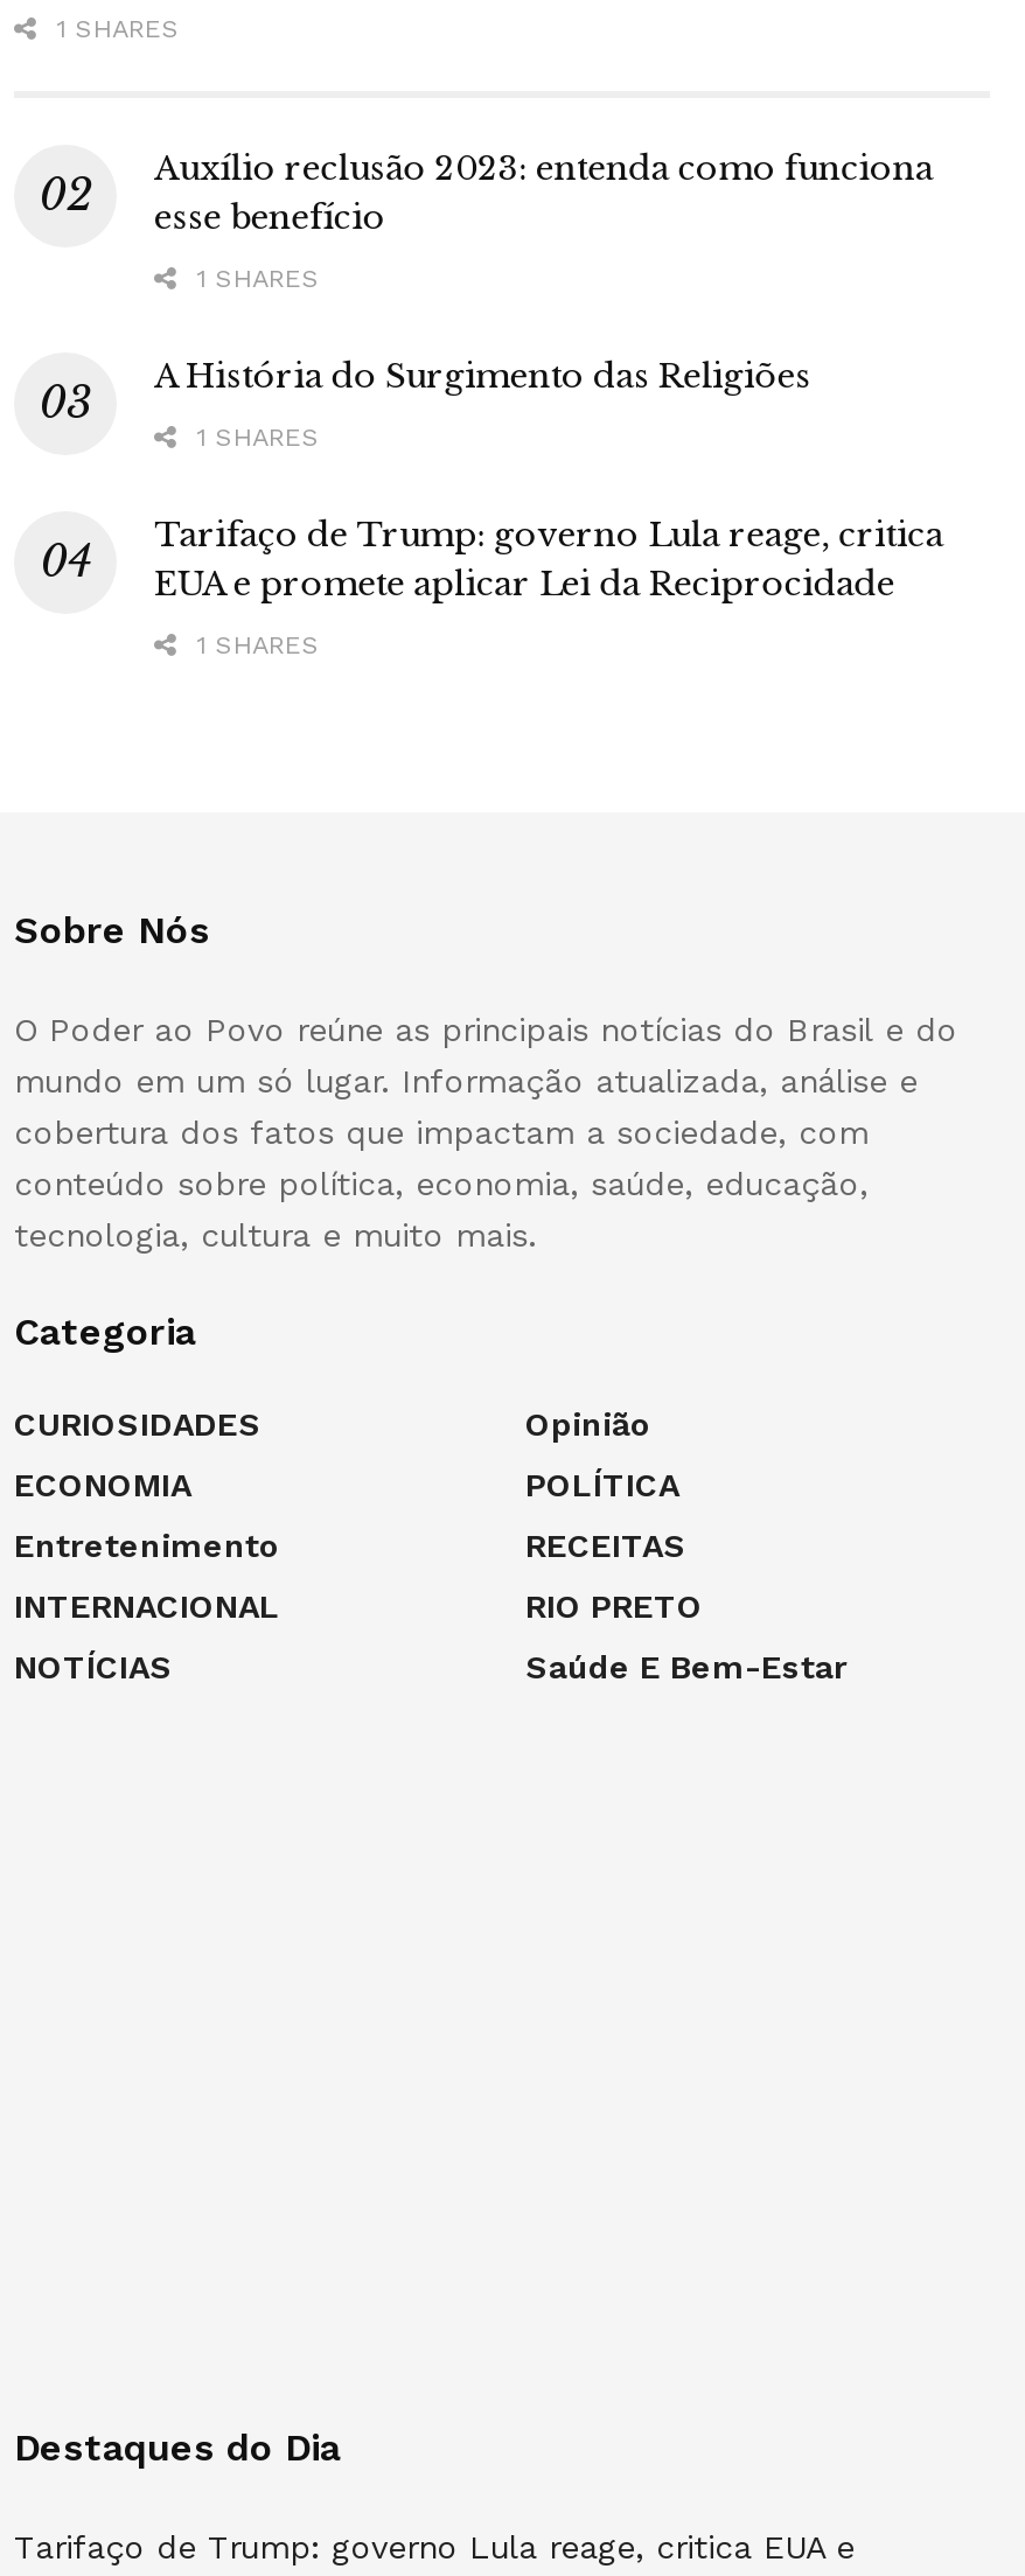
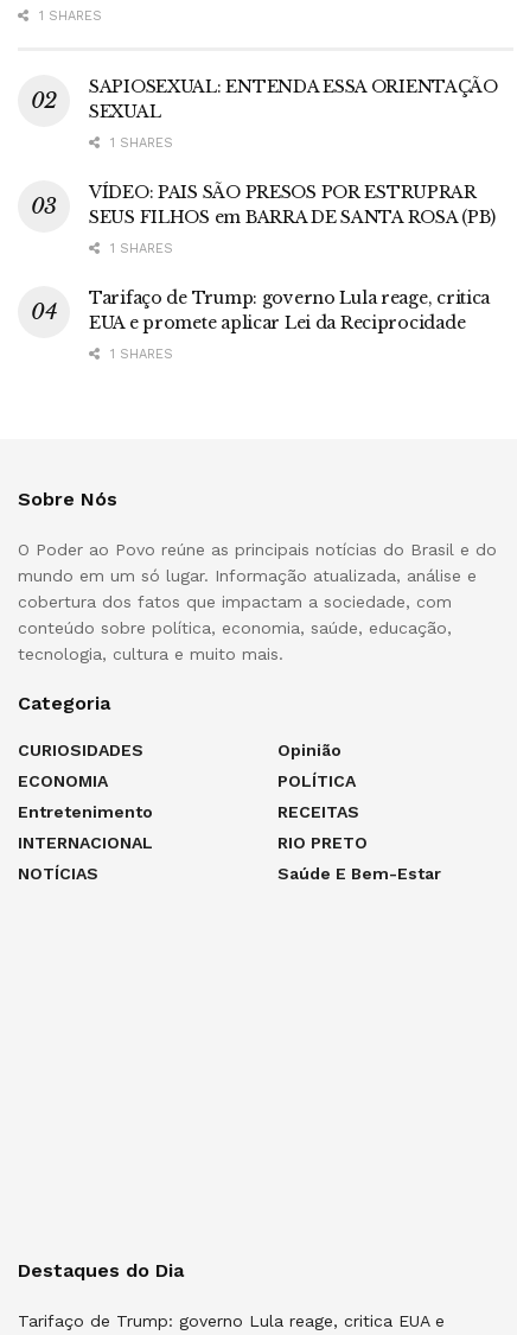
- Auxílio reclusão 2023: entenda como funciona
- esse benefício
+ SAPIOSEXUAL: ENTENDA ESSA ORIENTAÇÃO
+ SEXUAL

- A História do Surgimento das Religiões
+ VÍDEO: PAIS SÃO PRESOS POR ESTRUPRAR
+ SEUS FILHOS em BARRA DE SANTA ROSA (PB)
